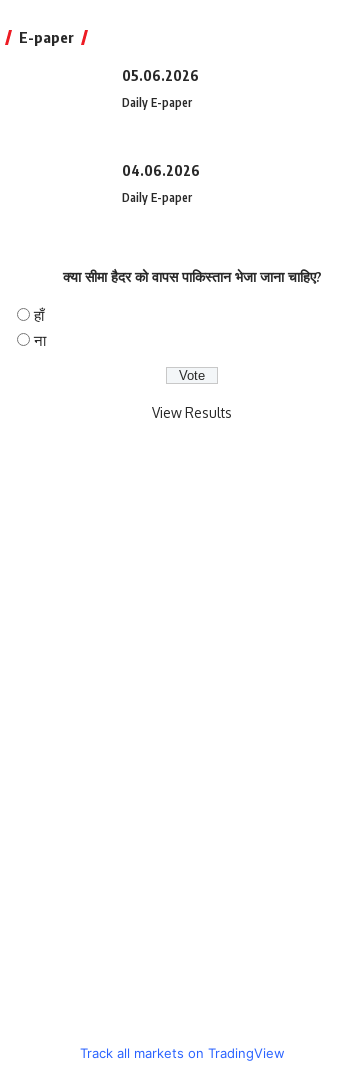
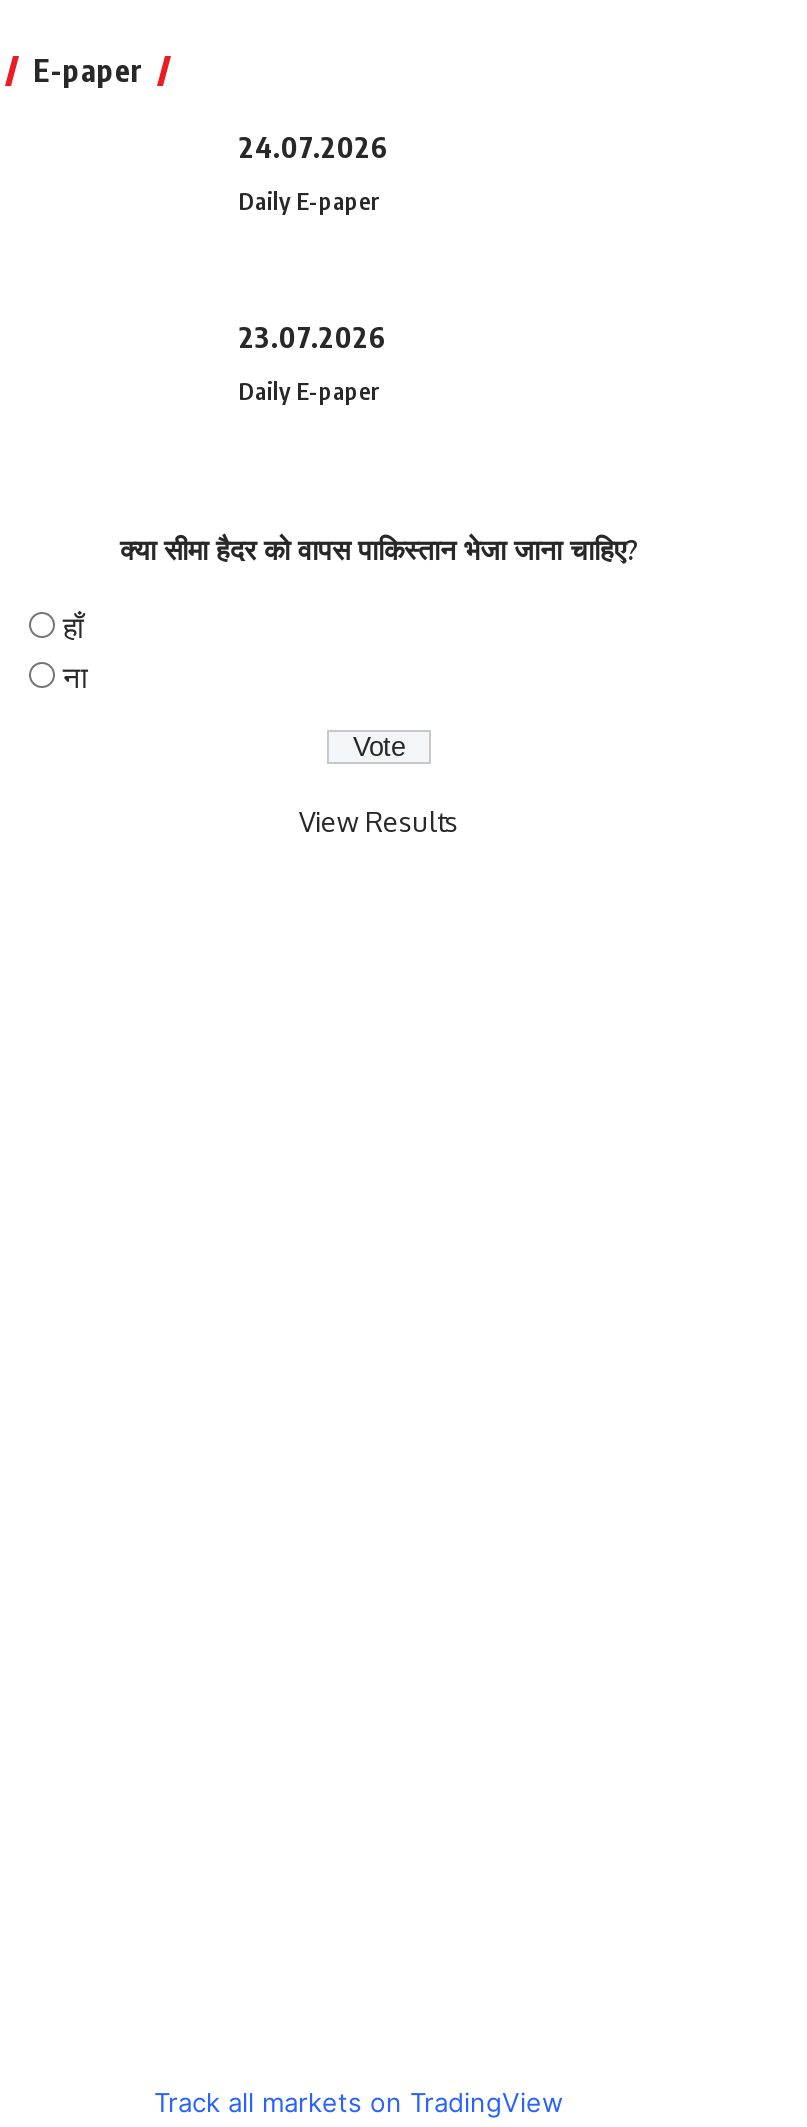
- 05.06.2026
+ 24.07.2026

- 04.06.2026
+ 23.07.2026
